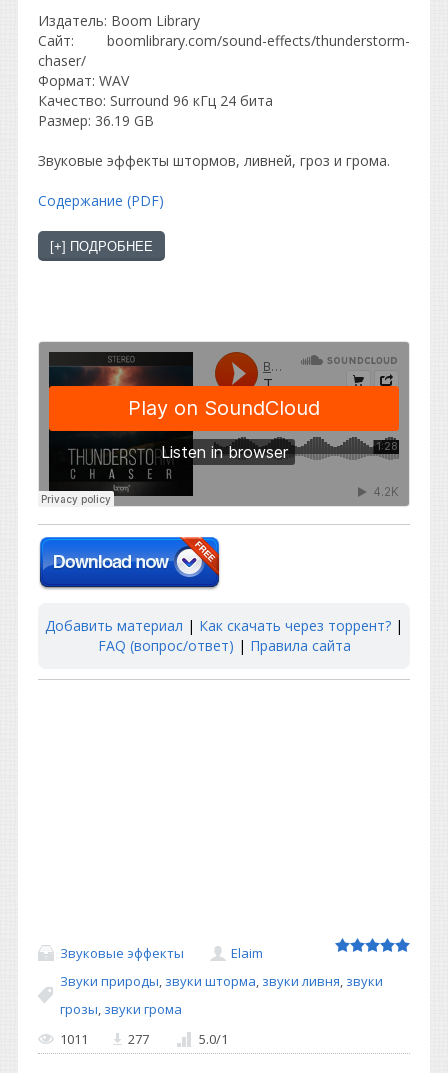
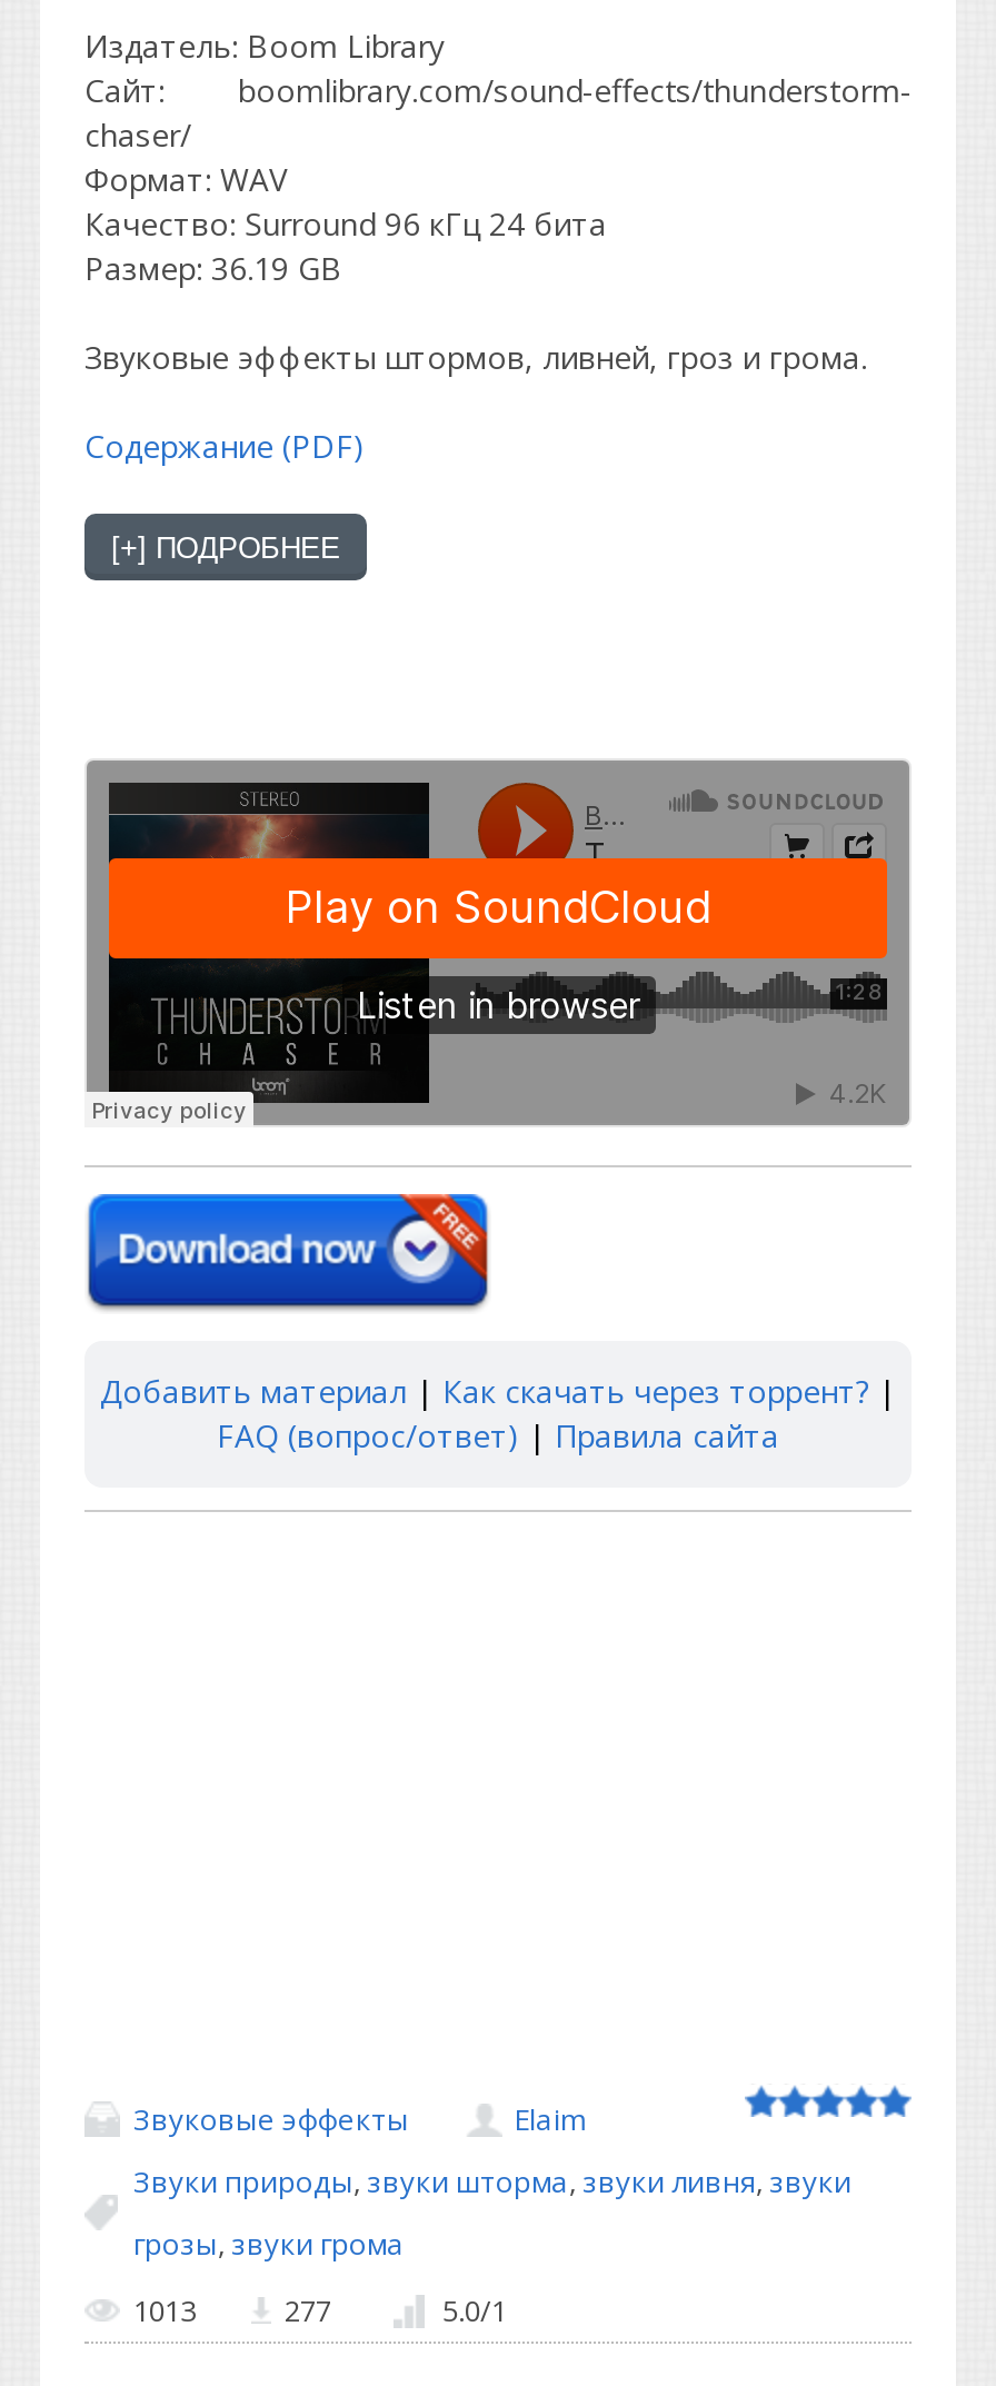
- 1011
+ 1013
